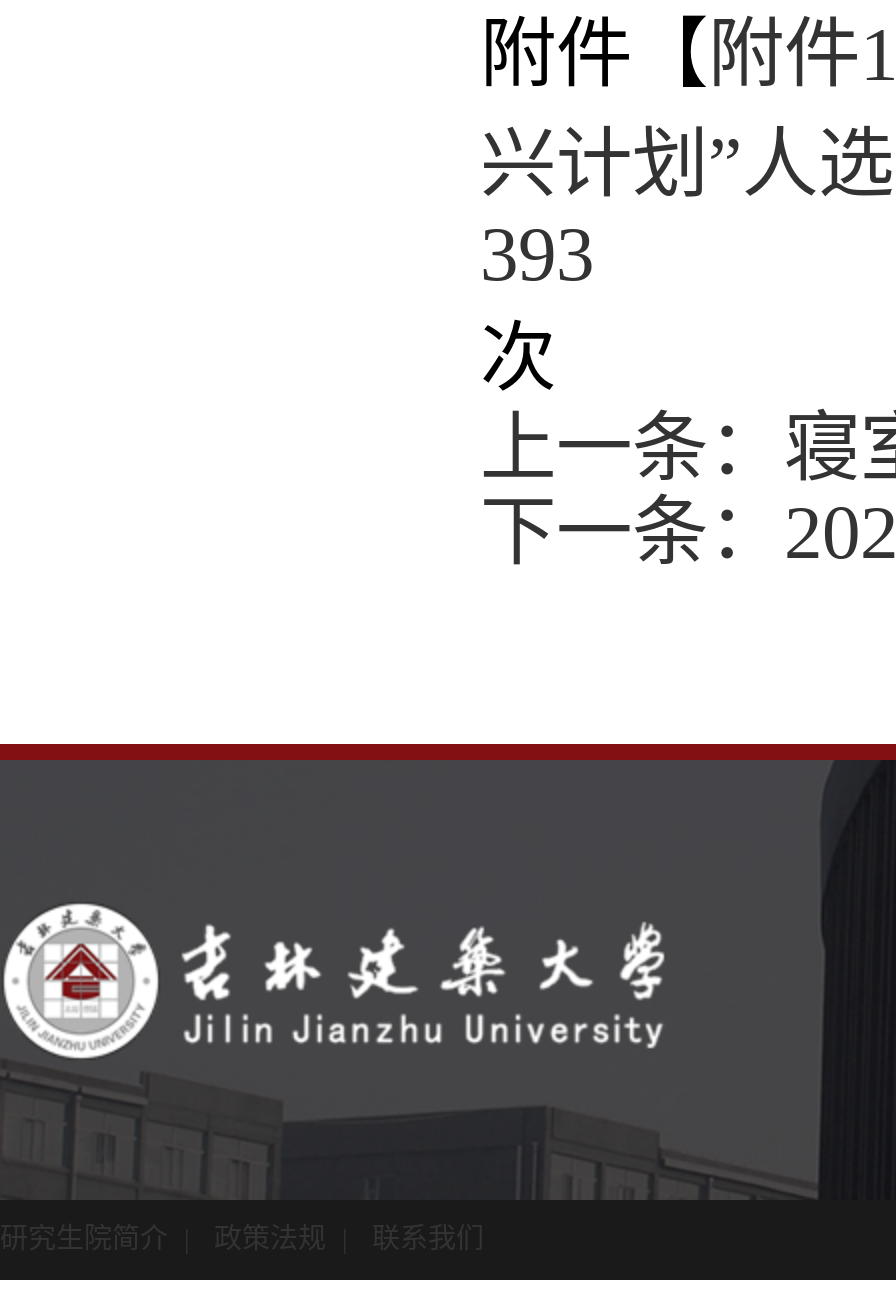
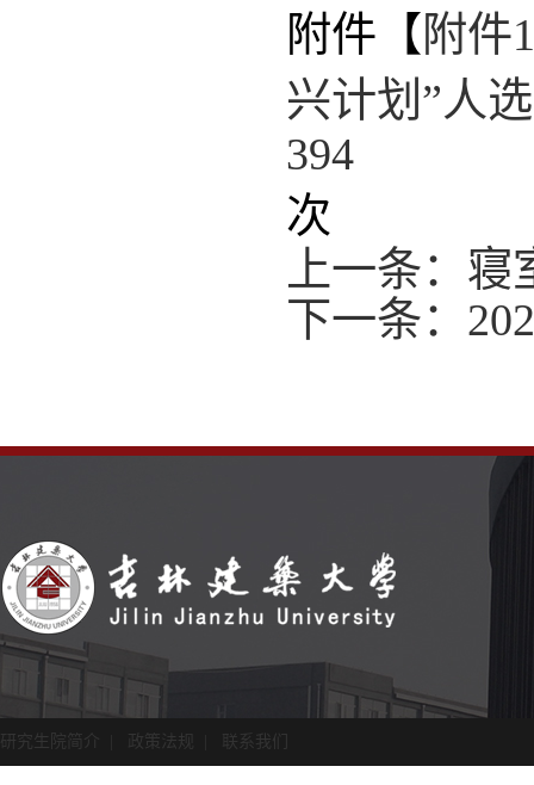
- 393
+ 394
